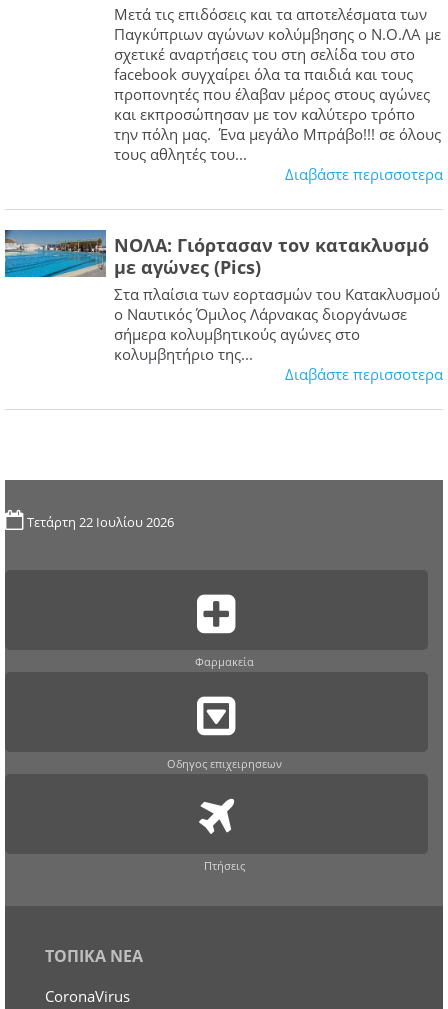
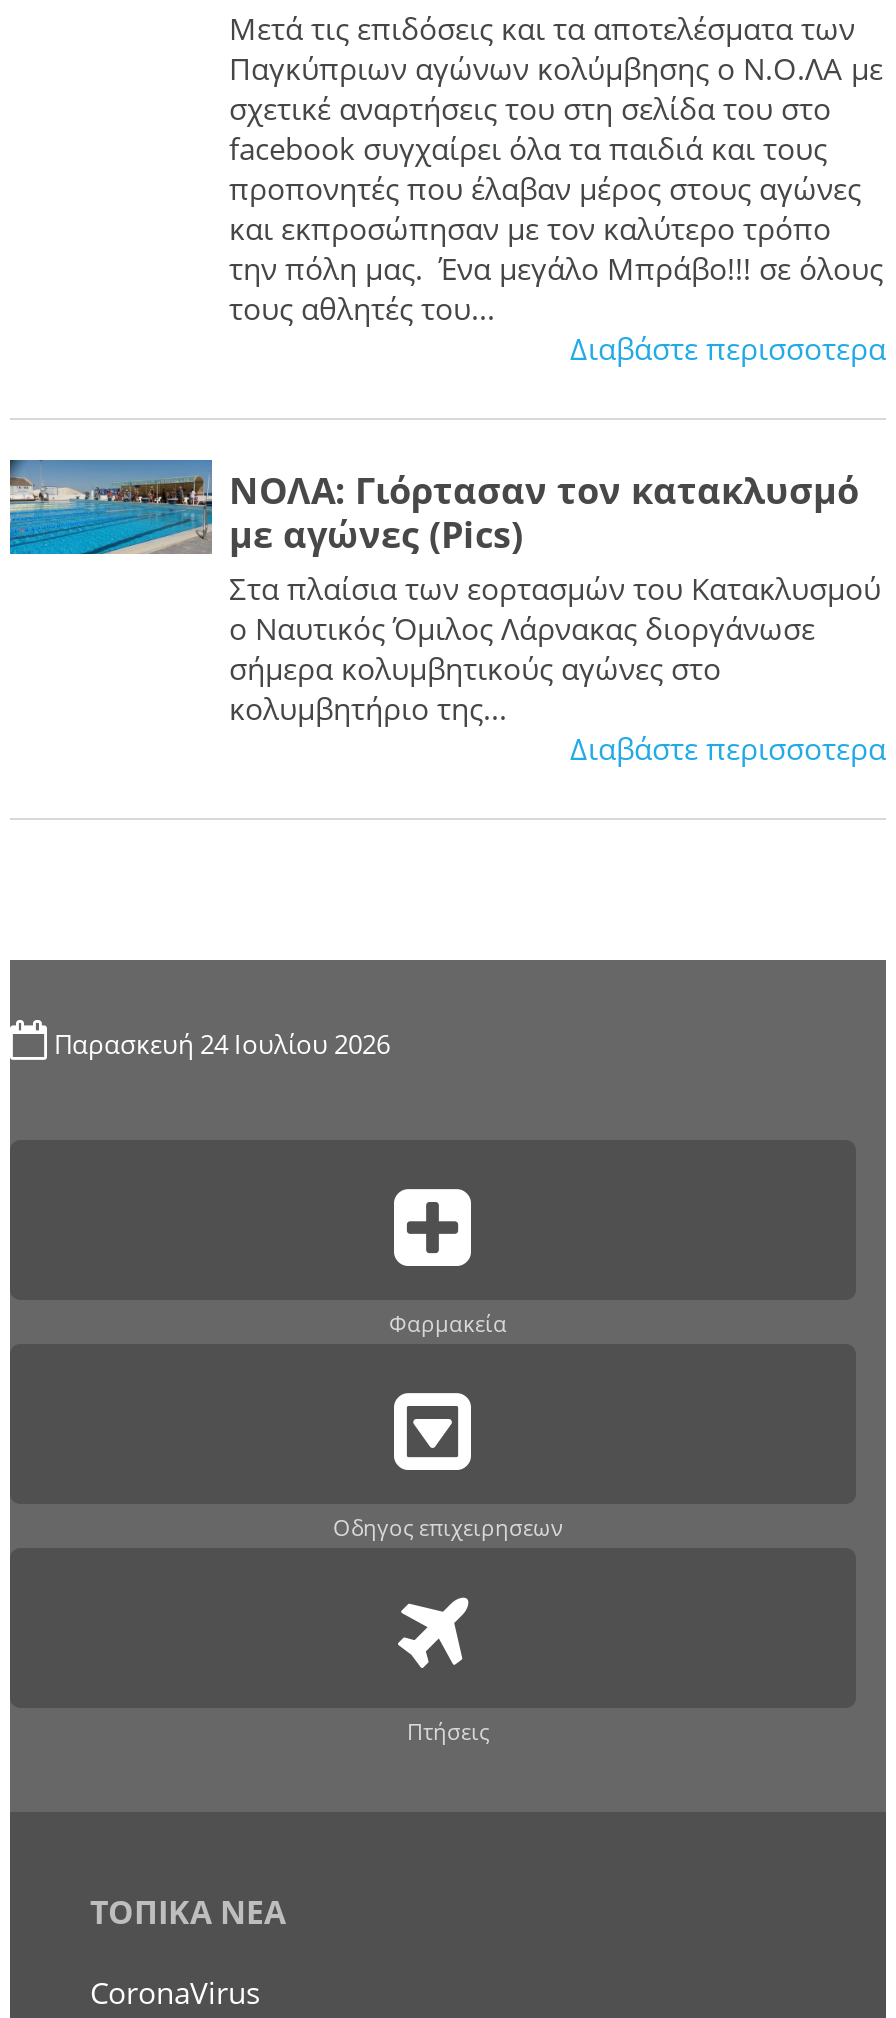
- Τετάρτη 22 Ιουλίου 2026
+ Παρασκευή 24 Ιουλίου 2026
